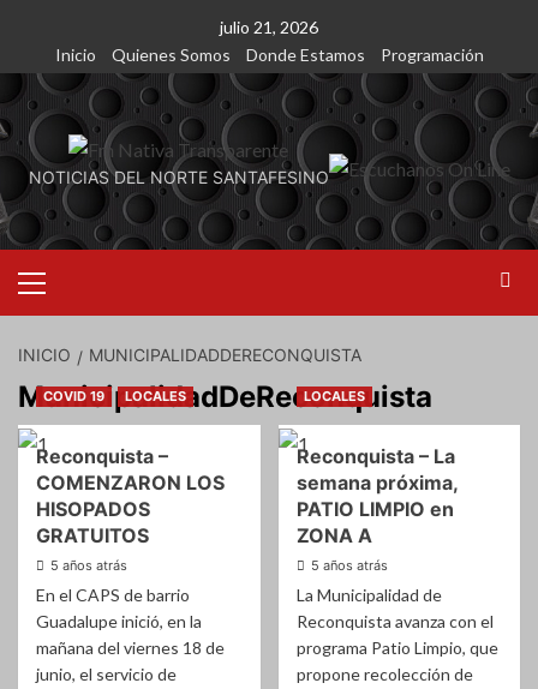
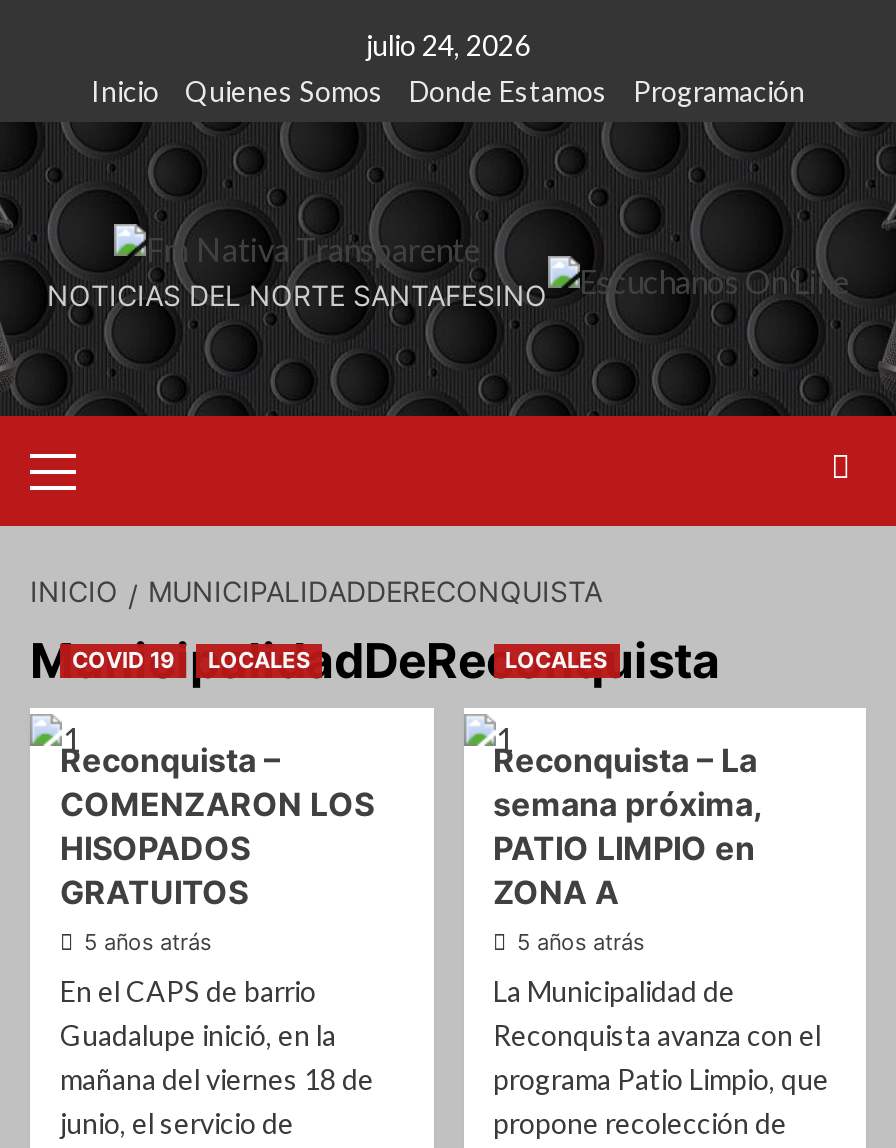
- julio 21, 2026
+ julio 24, 2026
